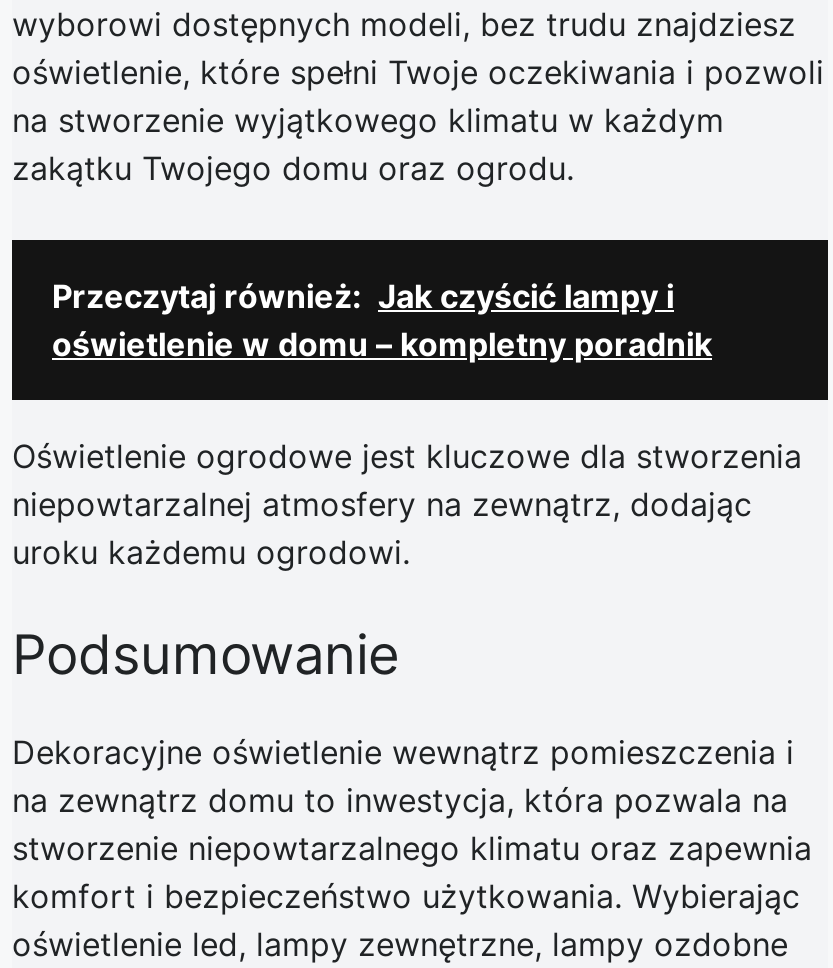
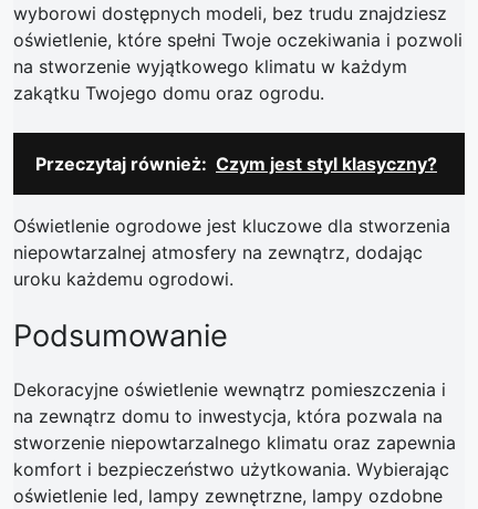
- Przeczytaj również: Jak czyścić lampy i
- oświetlenie w domu – kompletny poradnik
+ Przeczytaj również: Czym jest styl klasyczny?
